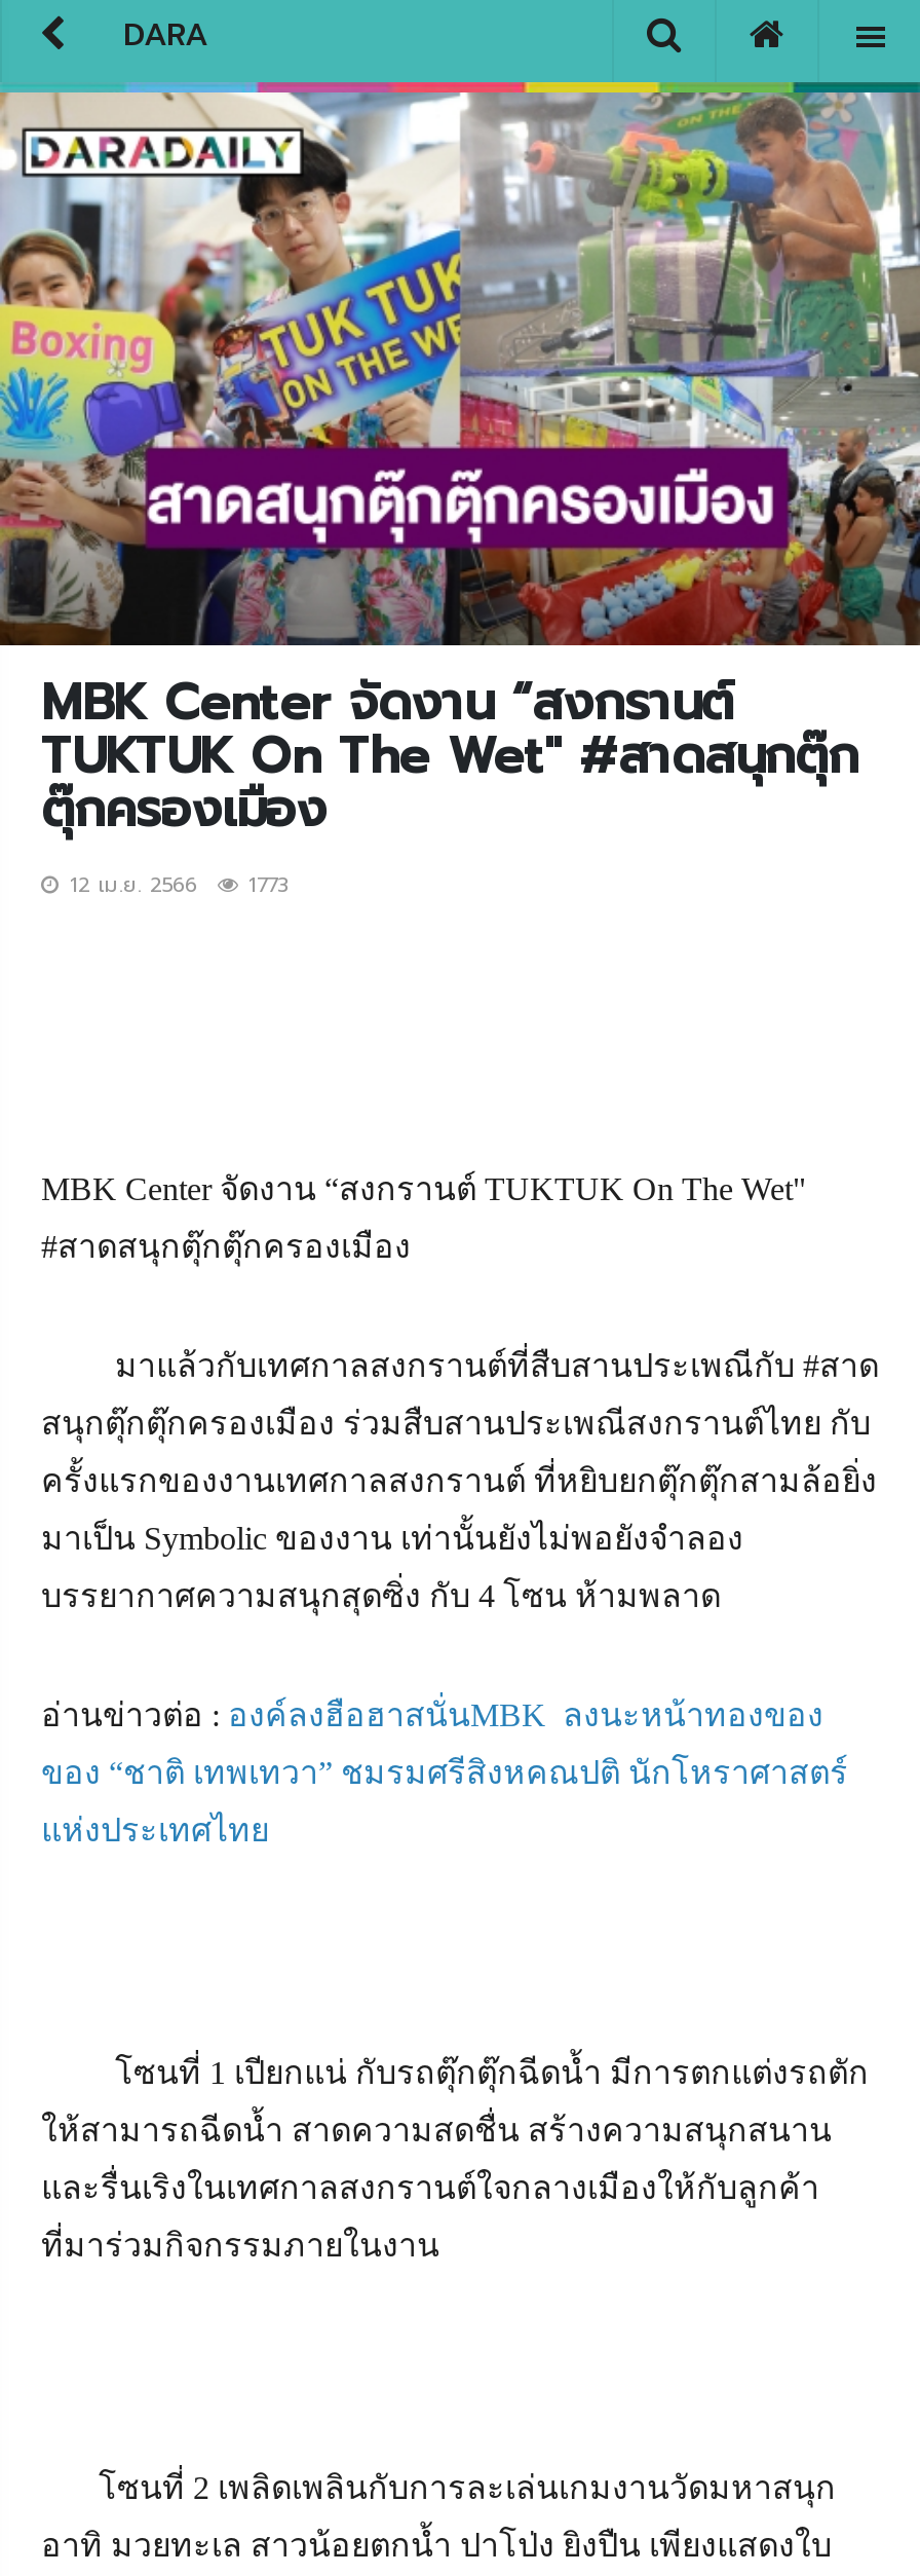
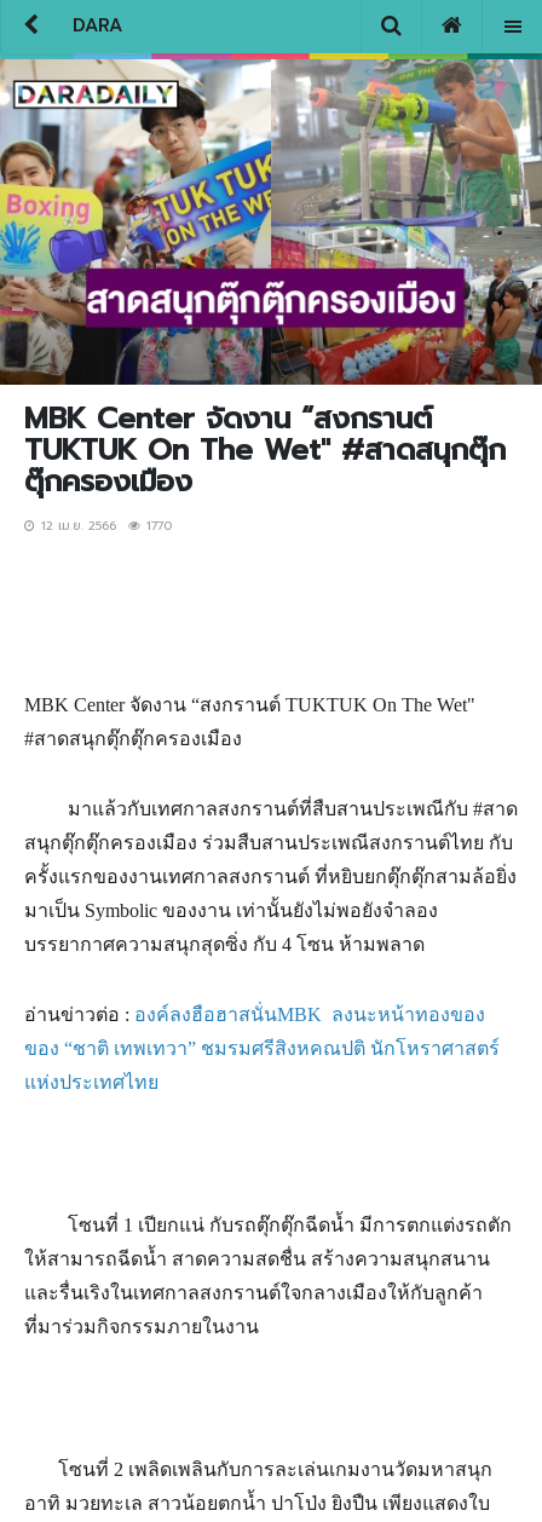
- 12 เม.ย. 2566 1773
+ 12 เม.ย. 2566 1770
